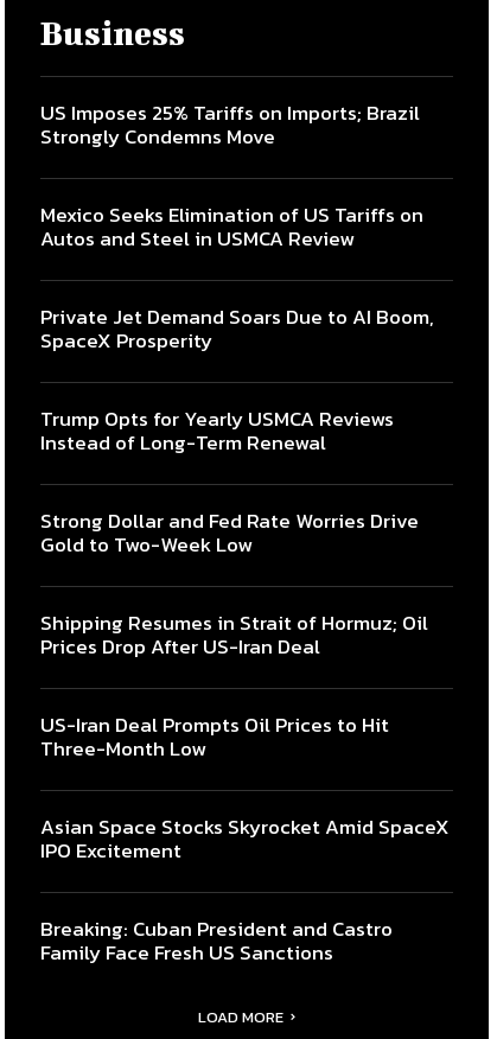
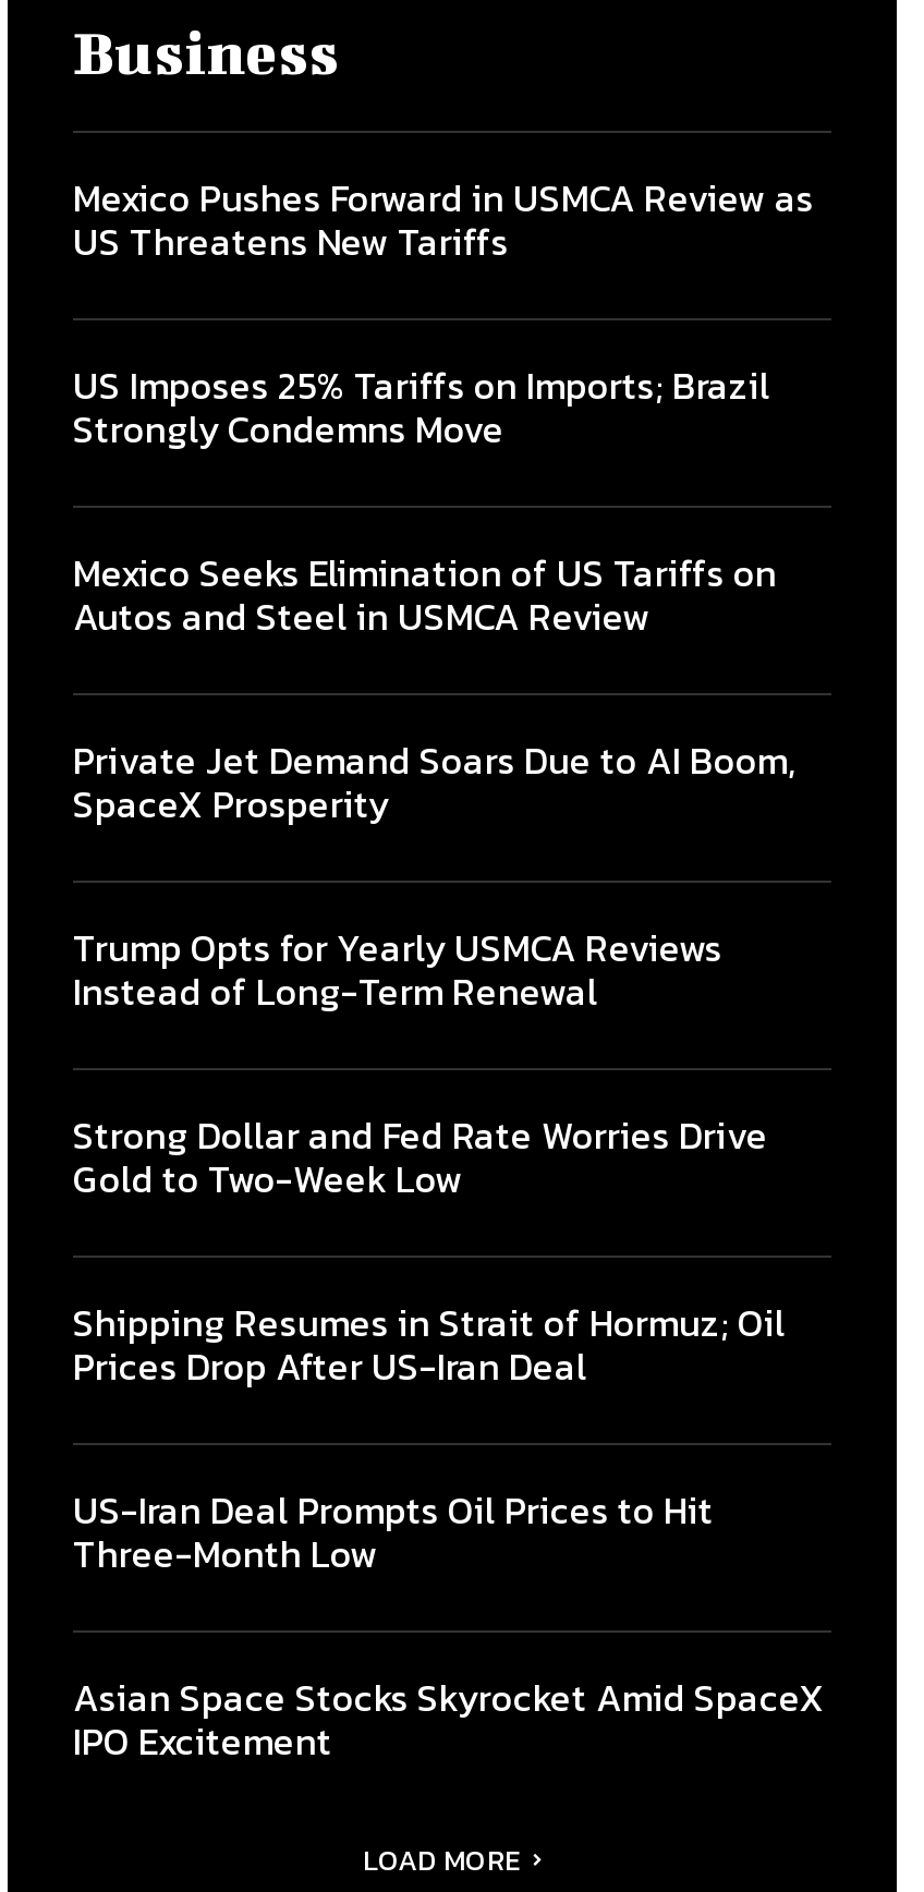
+ Mexico Pushes Forward in USMCA Review as
+ US Threatens New Tariffs

moved down: US Imposes 25% Tariffs on Imports; Brazil | Strongly Condemns Move | Mexico Seeks Elimination of US Tariffs on | ... | Asian Space Stocks Skyrocket Amid SpaceX | IPO Excitement

- Breaking: Cuban President and Castro
- Family Face Fresh US Sanctions
